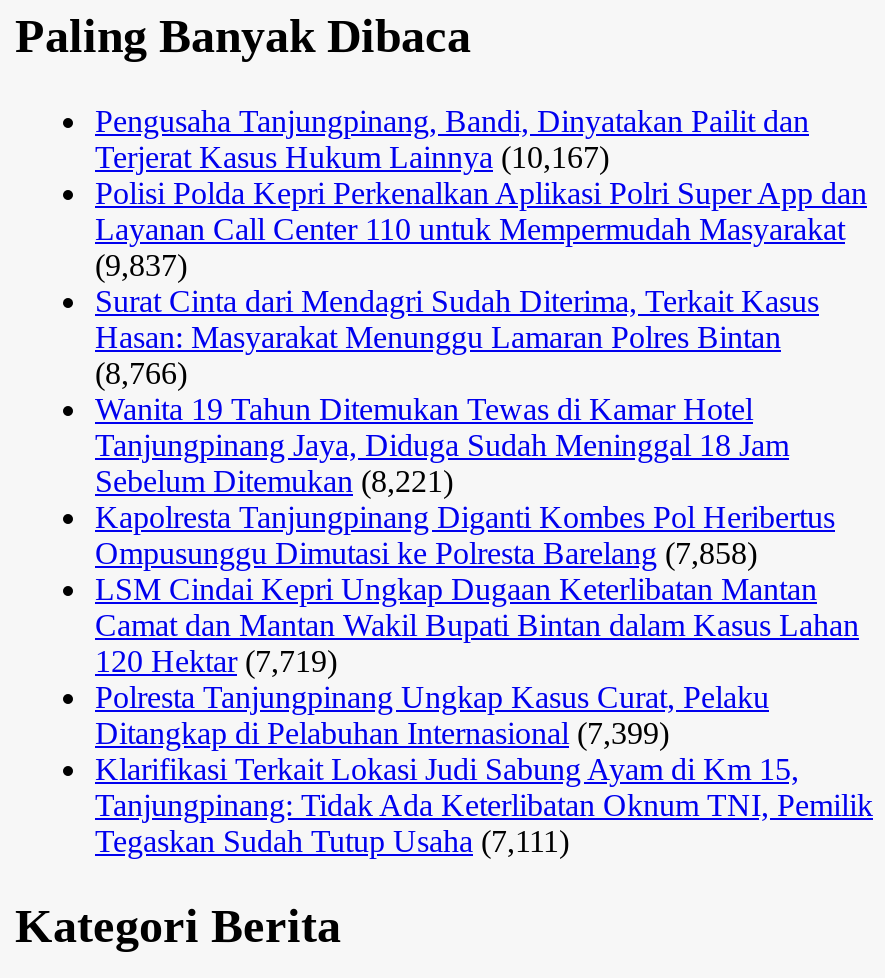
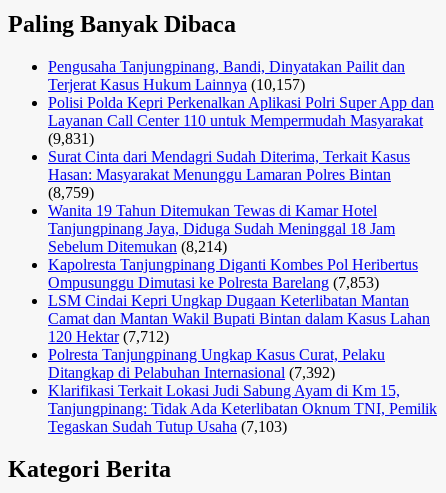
- Terjerat Kasus Hukum Lainnya (10,167)
+ Terjerat Kasus Hukum Lainnya (10,157)

- (9,837)
+ (9,831)

- (8,766)
+ (8,759)

- Sebelum Ditemukan (8,221)
+ Sebelum Ditemukan (8,214)

- Ompusunggu Dimutasi ke Polresta Barelang (7,858)
+ Ompusunggu Dimutasi ke Polresta Barelang (7,853)

- 120 Hektar (7,719)
+ 120 Hektar (7,712)

- Ditangkap di Pelabuhan Internasional (7,399)
+ Ditangkap di Pelabuhan Internasional (7,392)

- Tegaskan Sudah Tutup Usaha (7,111)
+ Tegaskan Sudah Tutup Usaha (7,103)
